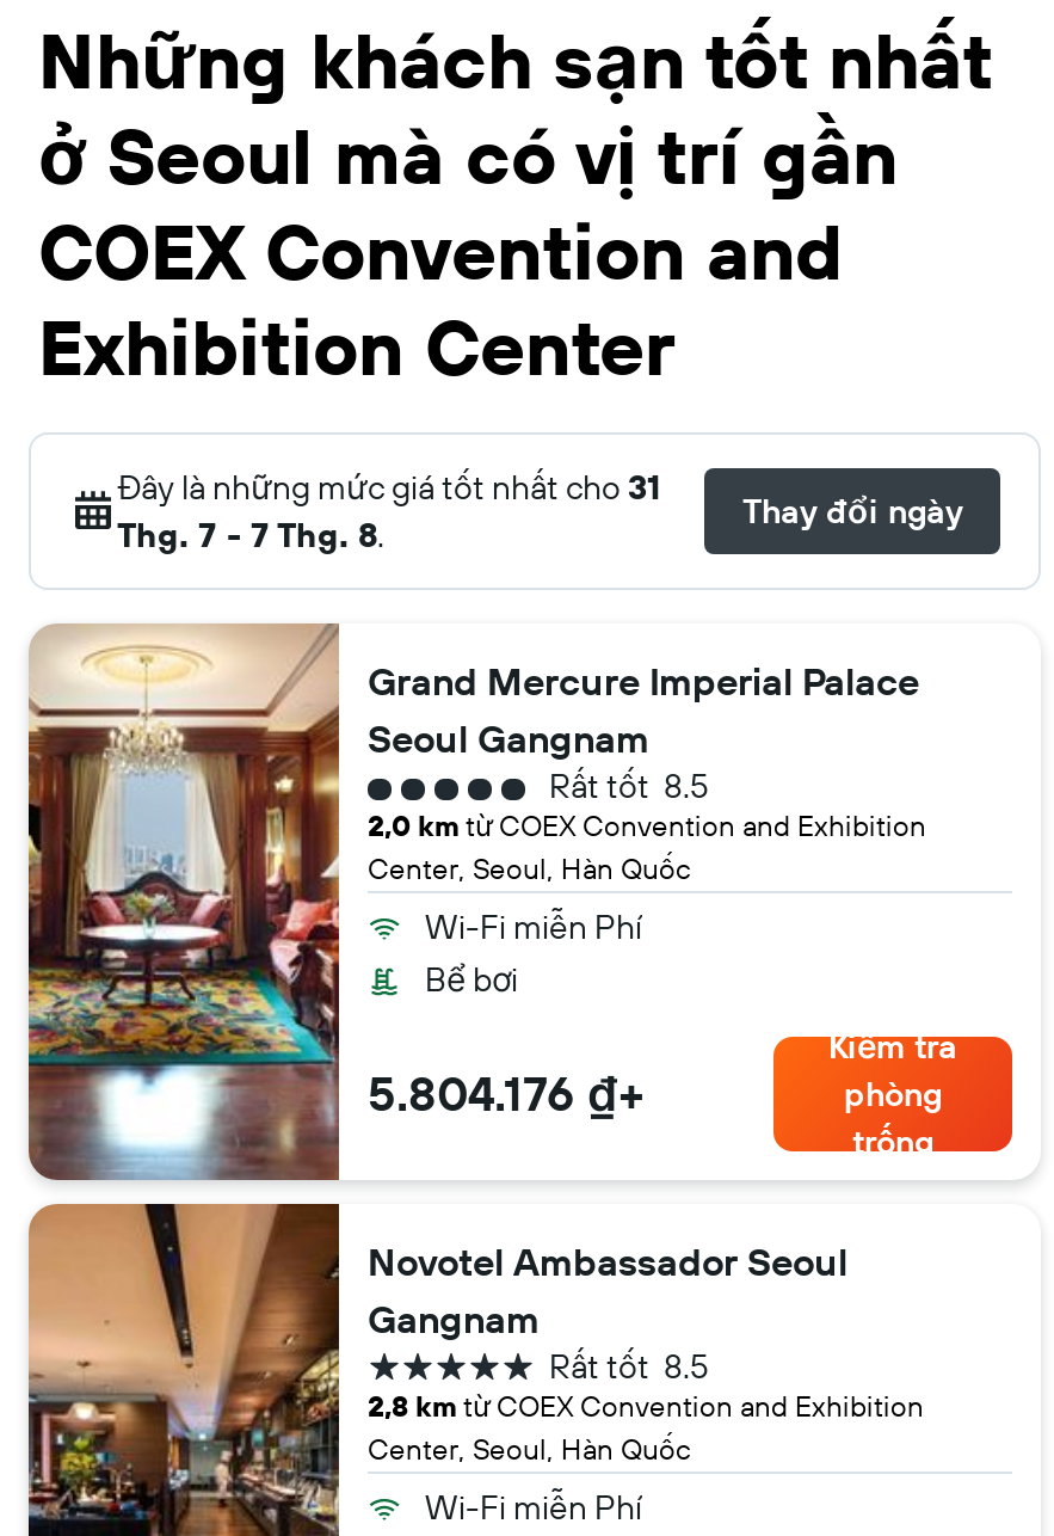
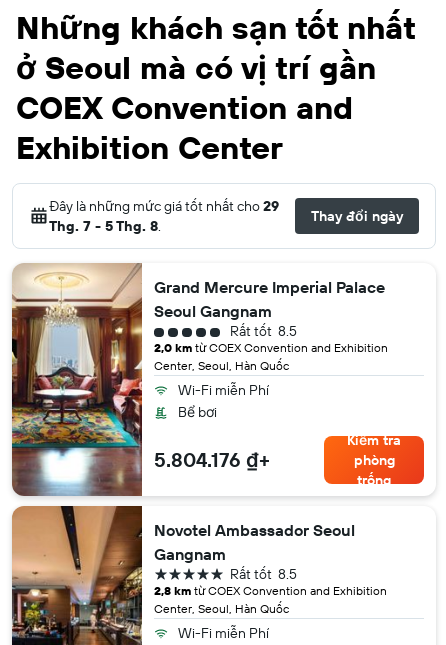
- Đây là những mức giá tốt nhất cho 31
+ Đây là những mức giá tốt nhất cho 29

- Thg. 7 - 7 Thg. 8.
+ Thg. 7 - 5 Thg. 8.
